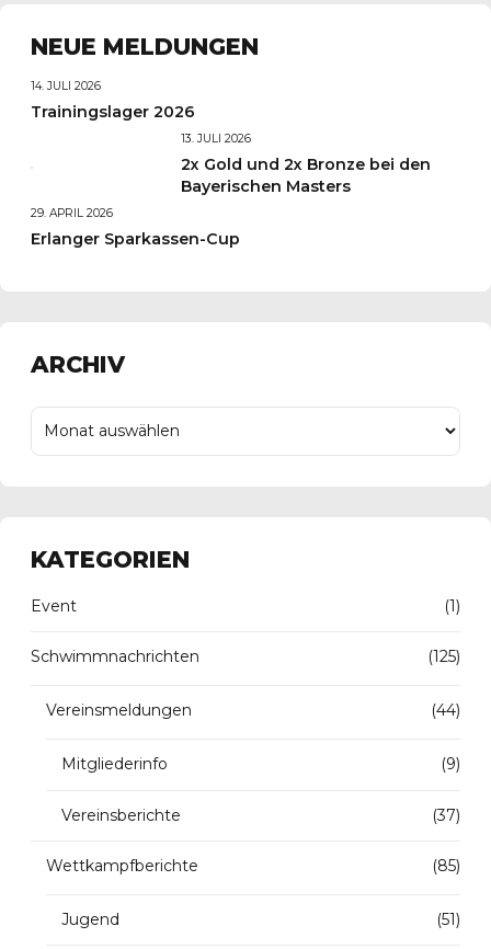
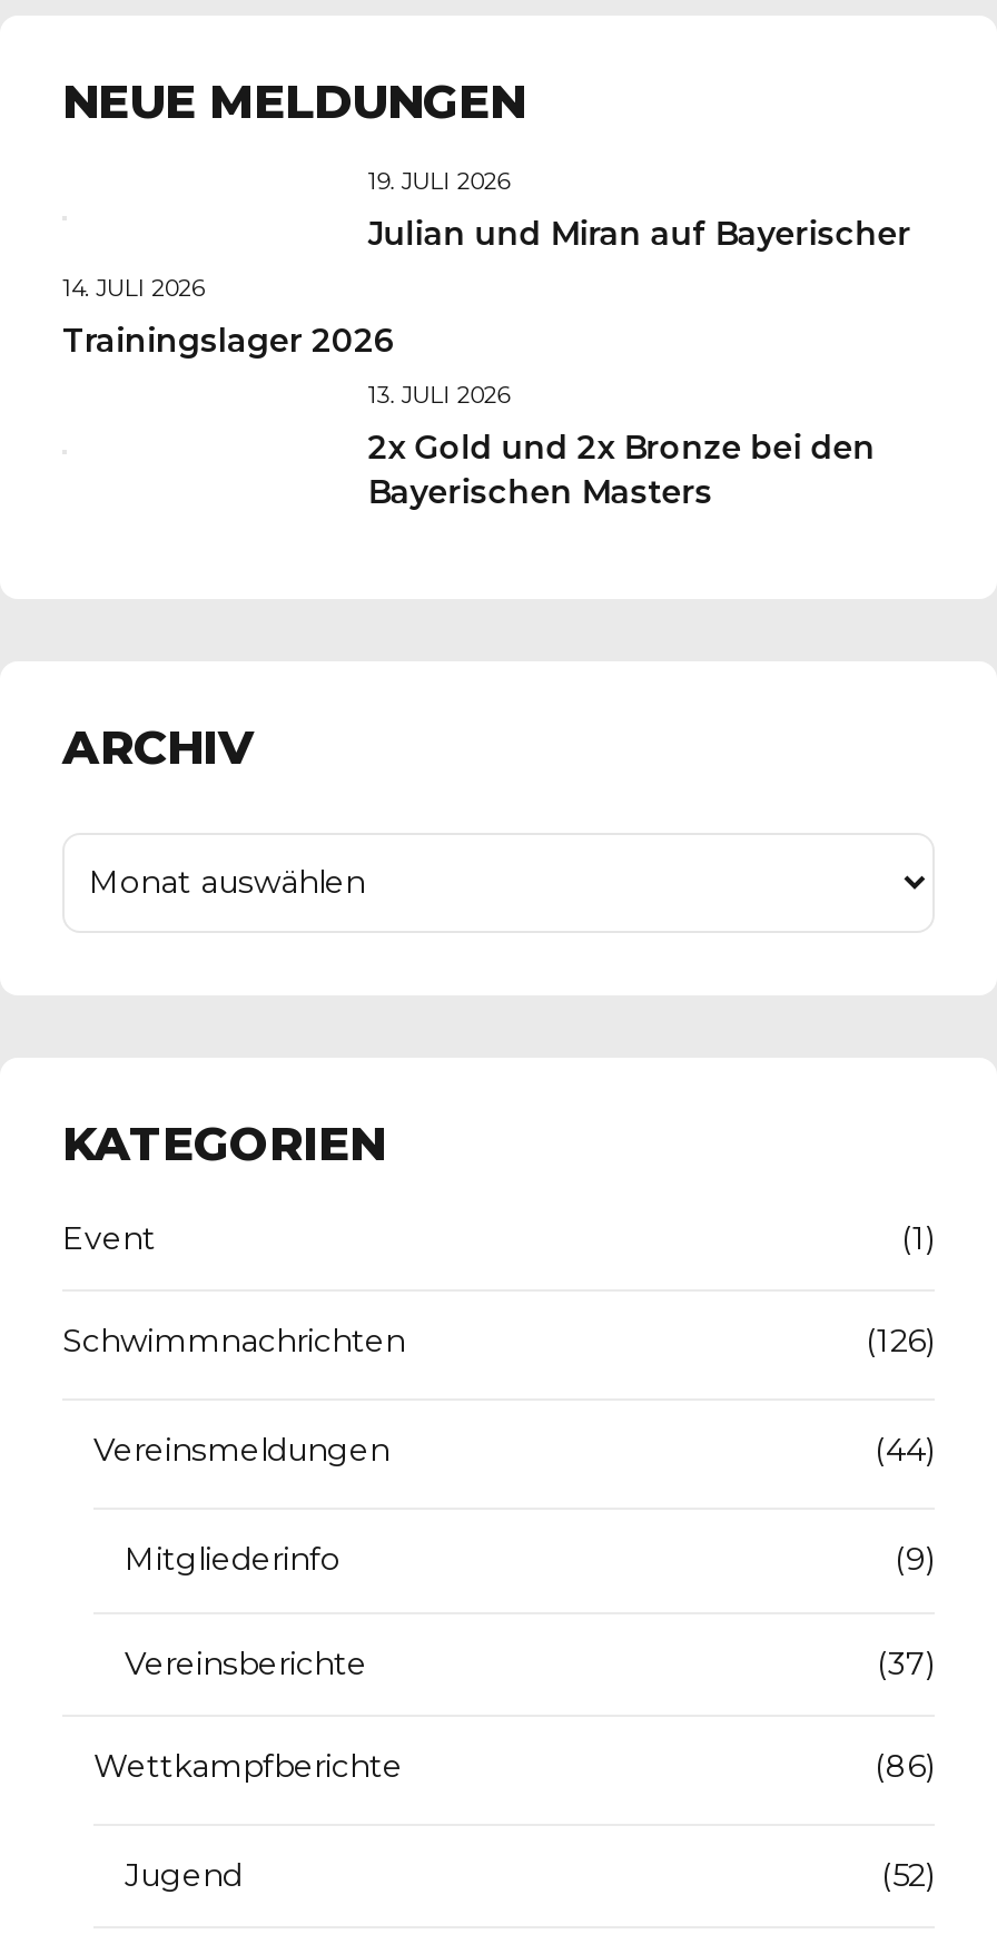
+ 19. JULI 2026
+ Julian und Miran auf Bayerischer

moved down: 14. JULI 2026 | Trainingslager 2026 | 13. JULI 2026 | 2x Gold und 2x Bronze bei den | Bayerischen Masters

- 29. APRIL 2026
- Erlanger Sparkassen-Cup

- (125)
+ (126)

- (85)
+ (86)

- (51)
+ (52)
